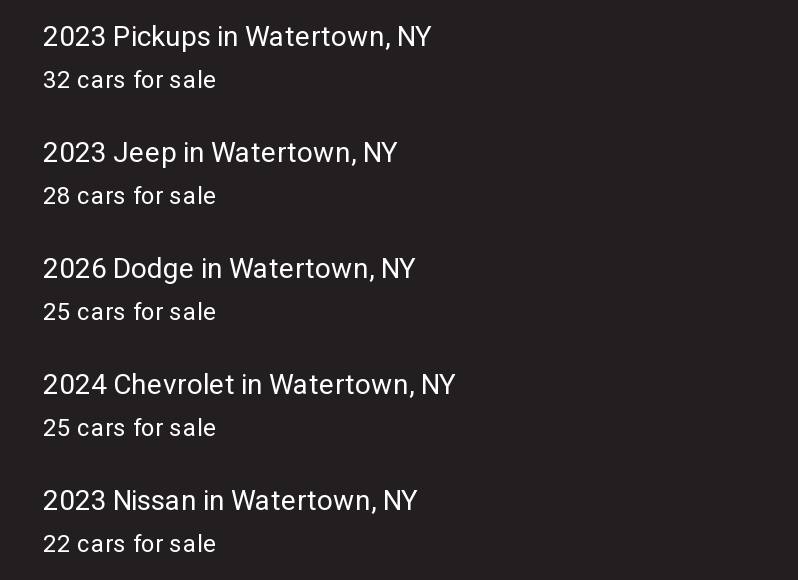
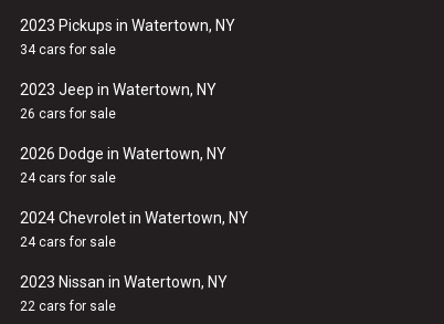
- 32 cars for sale
+ 34 cars for sale

- 28 cars for sale
+ 26 cars for sale

- 25 cars for sale
+ 24 cars for sale

- 25 cars for sale
+ 24 cars for sale
